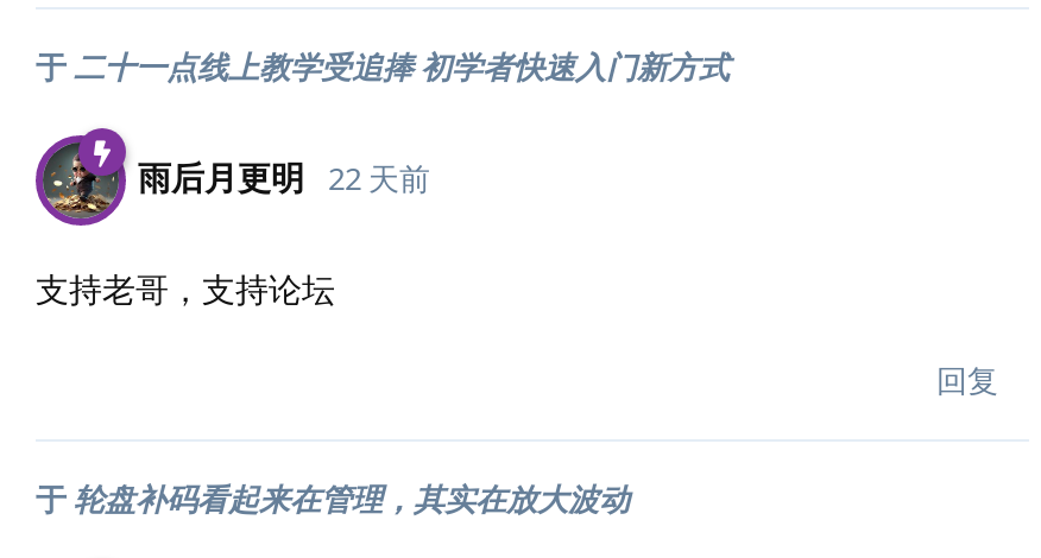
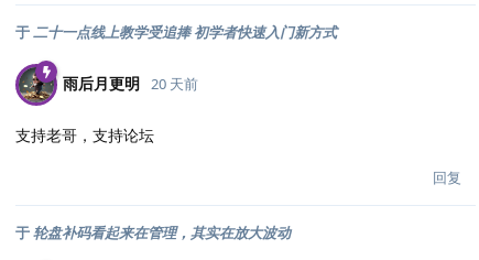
- 雨后月更明 22 天前
+ 雨后月更明 20 天前
